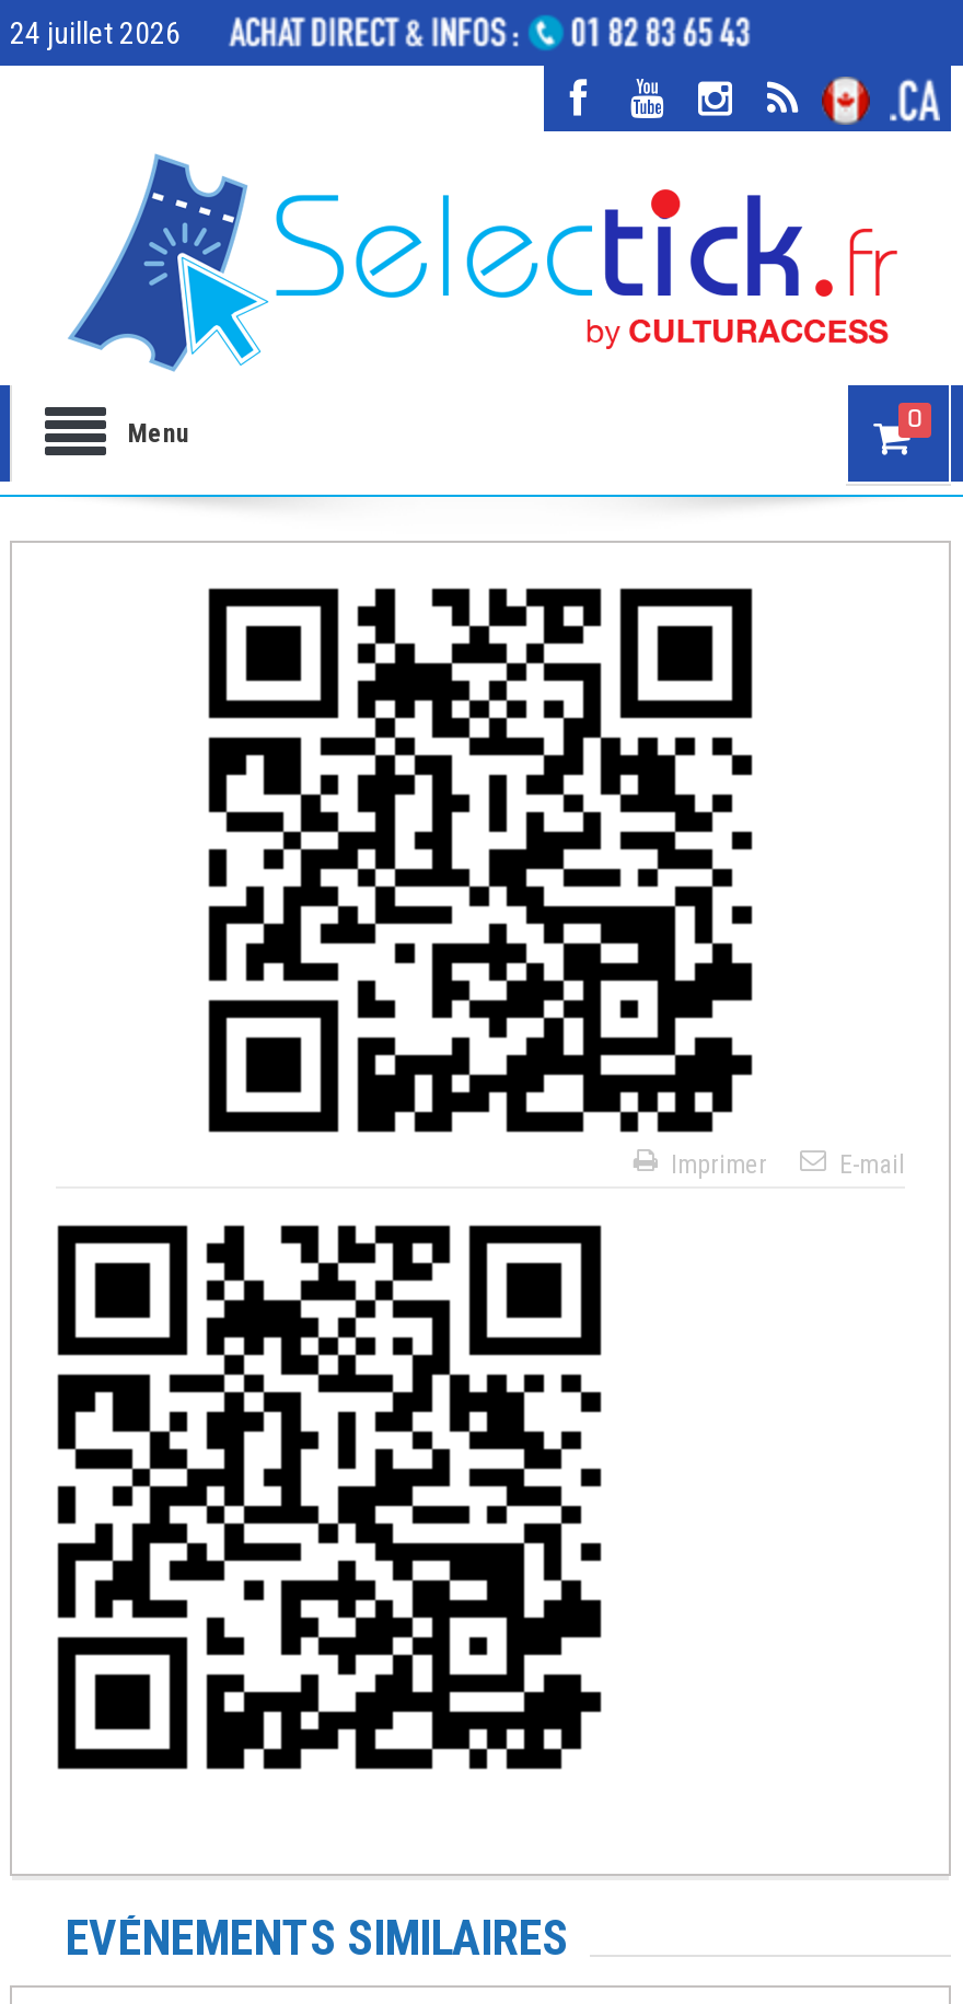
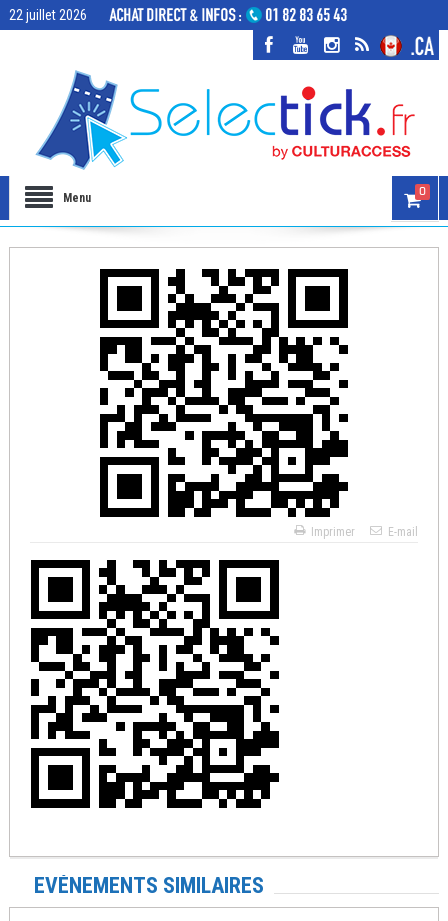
- 24 juillet 2026
+ 22 juillet 2026
